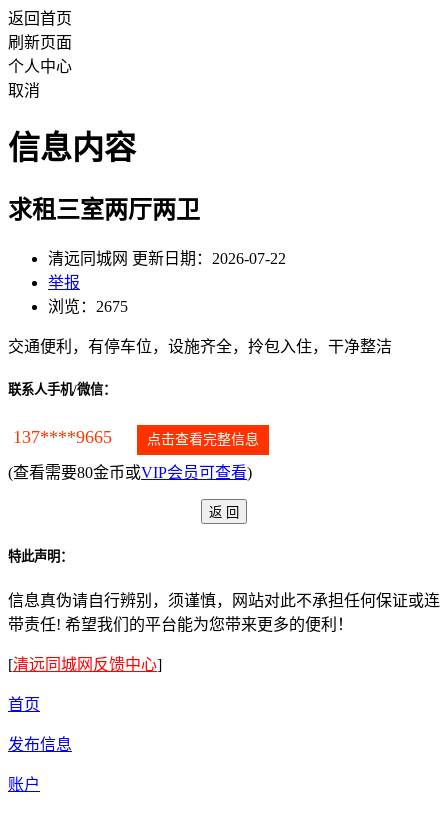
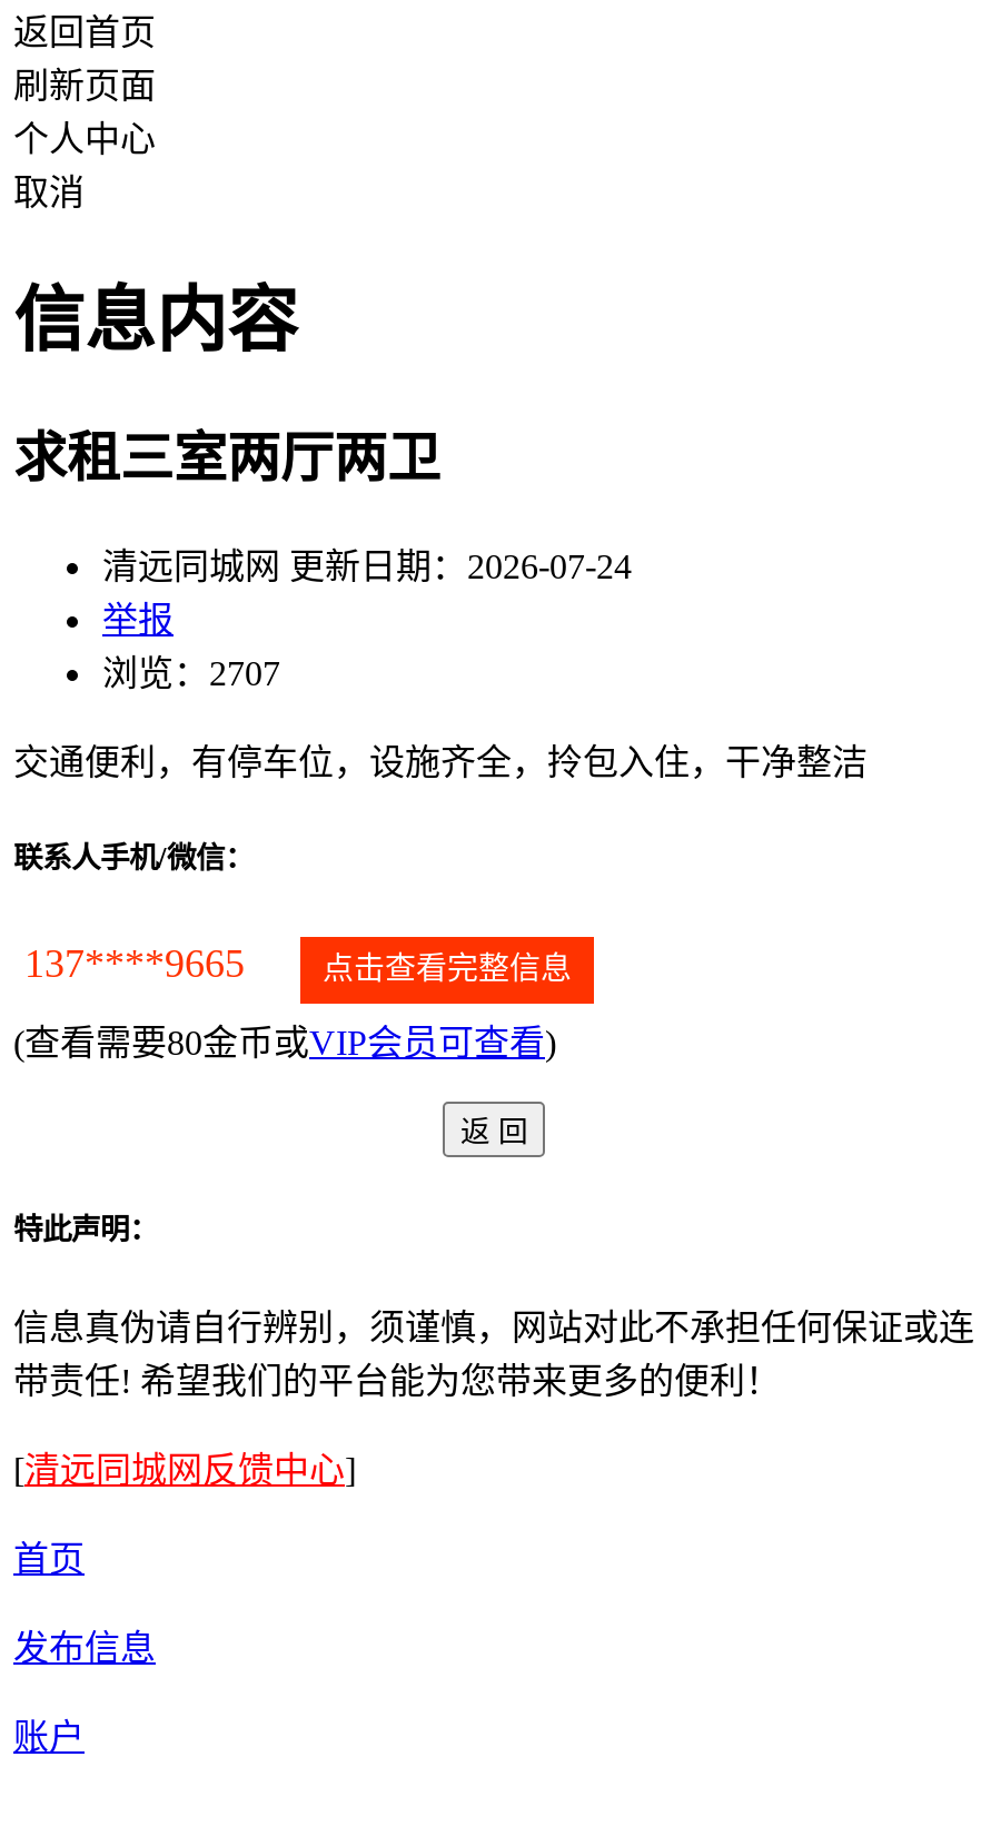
- 清远同城网 更新日期：2026-07-22
+ 清远同城网 更新日期：2026-07-24

- 浏览：2675
+ 浏览：2707
